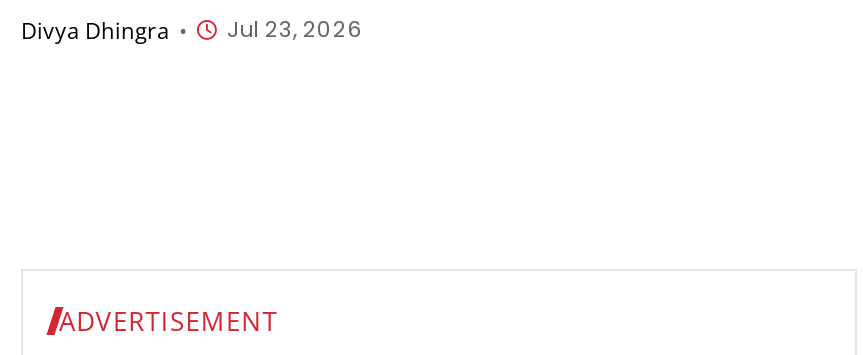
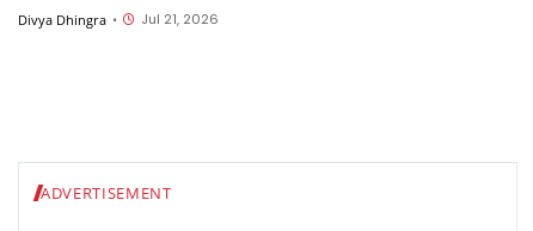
- Divya Dhingra • Jul 23, 2026
+ Divya Dhingra • Jul 21, 2026
